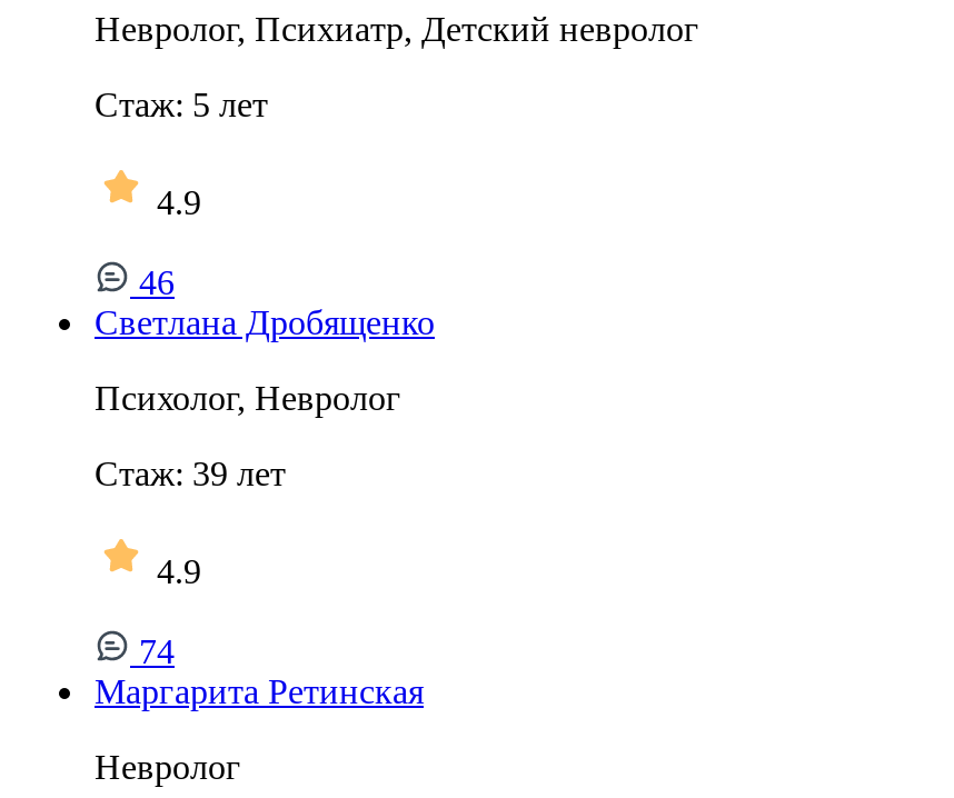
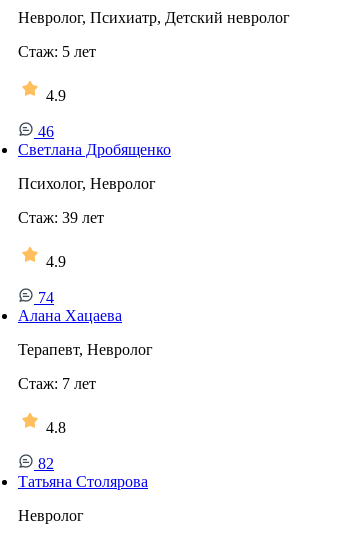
- Маргарита Ретинская
+ Алана Хацаева
+ Терапевт, Невролог
+ Стаж: 7 лет
+ 4.8
+ 82
+ Татьяна Столярова
